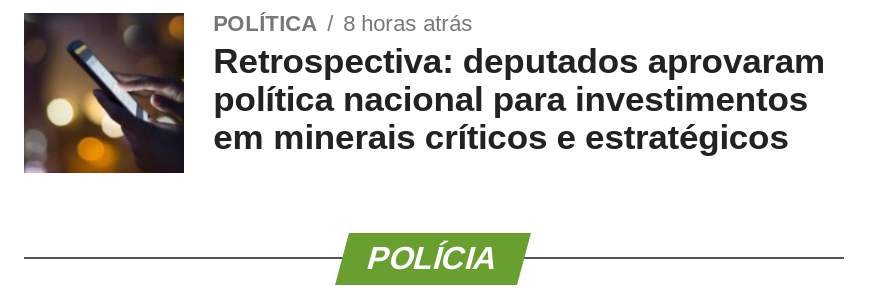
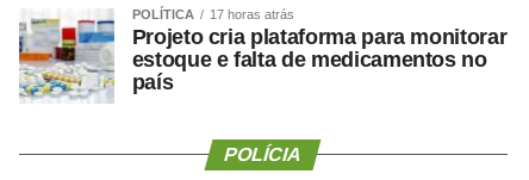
- [image]
- 8 horas atrás
- Retrospectiva: deputados aprovaram
- política nacional para investimentos
- em minerais críticos e estratégicos
+ [image]
+ 17 horas atrás
+ Projeto cria plataforma para monitorar
+ estoque e falta de medicamentos no
+ país
